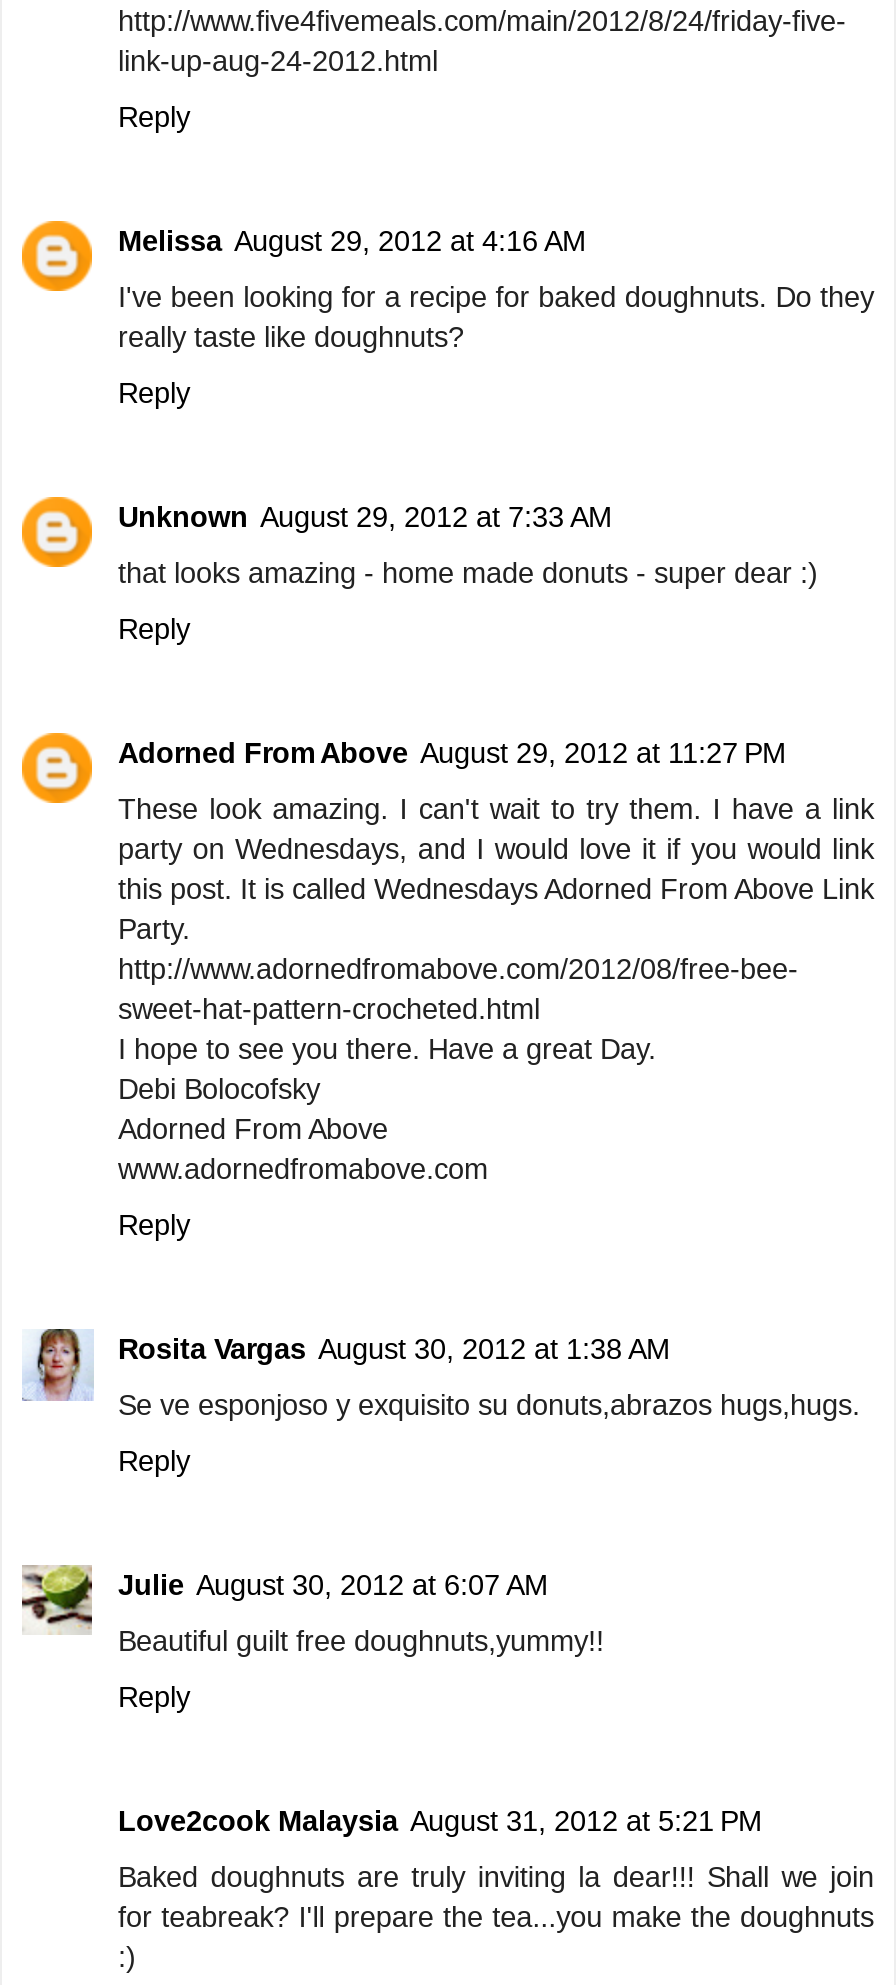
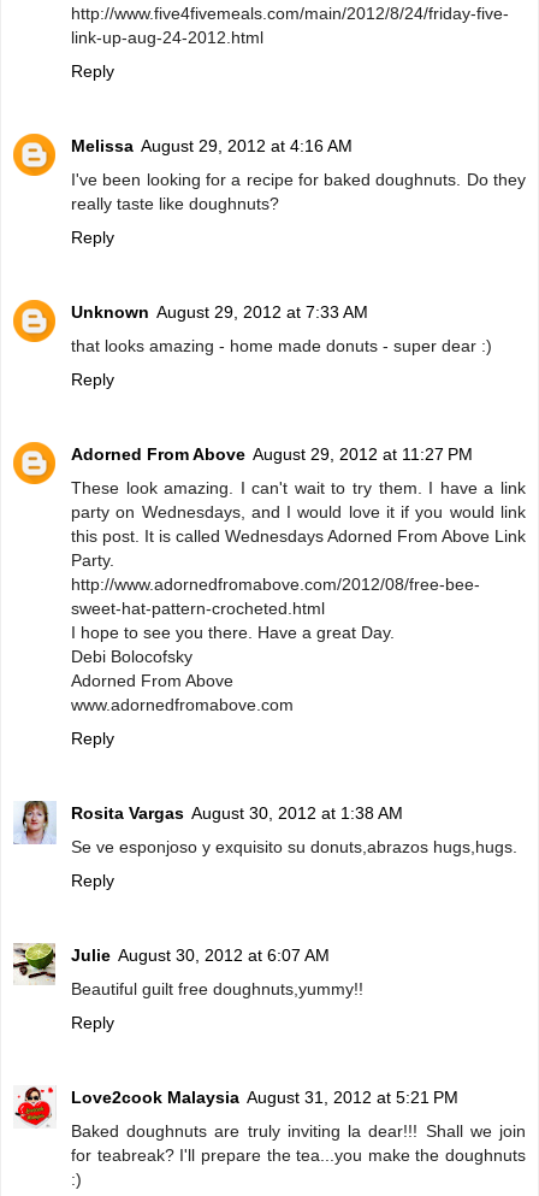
+ [image]
